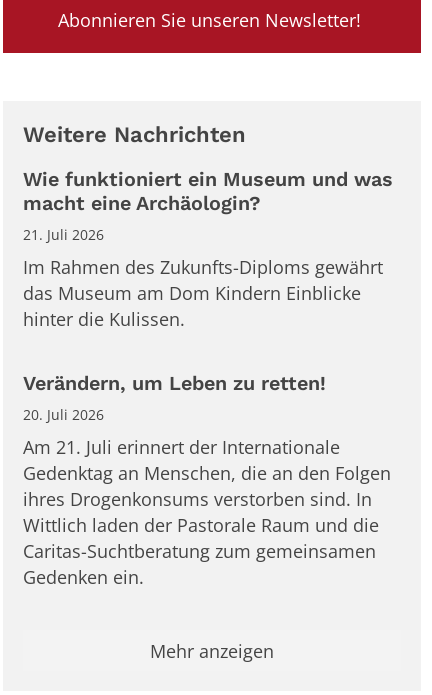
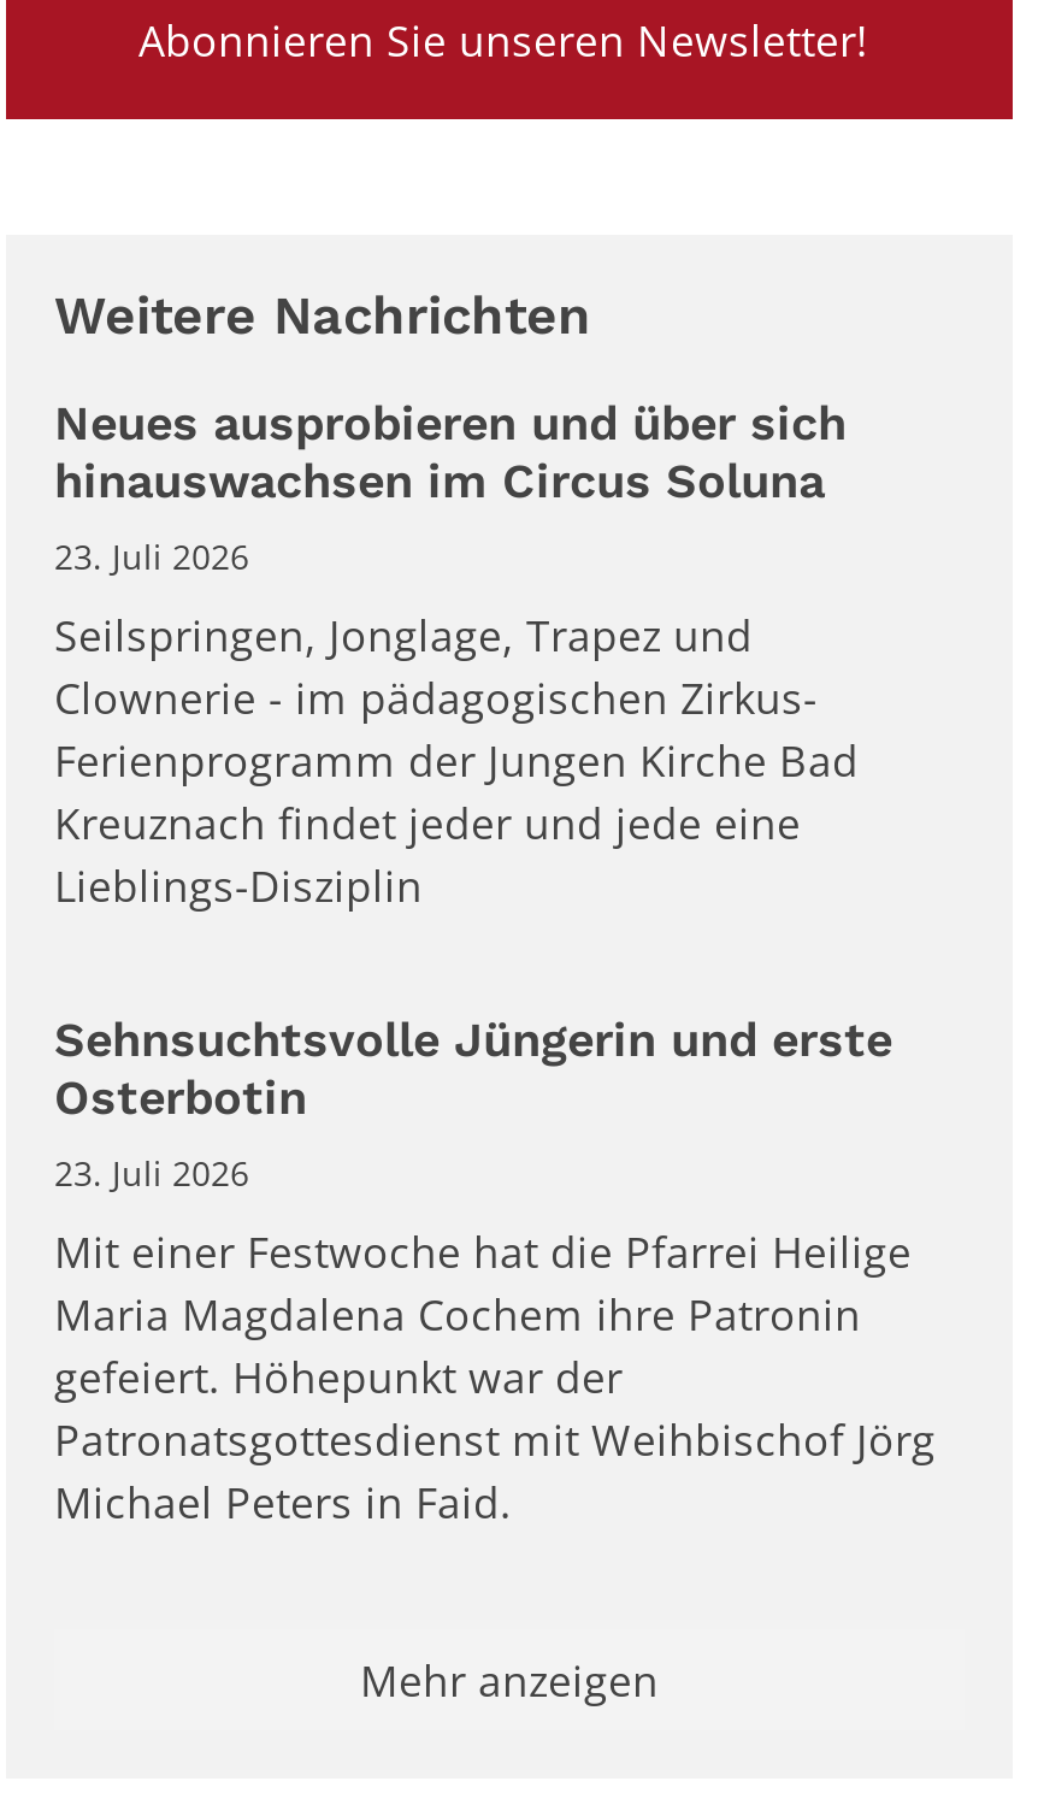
- Wie funktioniert ein Museum und was
- macht eine Archäologin?
- 21. Juli 2026
+ Neues ausprobieren und über sich
+ hinauswachsen im Circus Soluna
+ 23. Juli 2026

- Im Rahmen des Zukunfts-Diploms gewährt
- das Museum am Dom Kindern Einblicke
- hinter die Kulissen.
+ Seilspringen, Jonglage, Trapez und
+ Clownerie - im pädagogischen Zirkus-
+ Ferienprogramm der Jungen Kirche Bad
+ Kreuznach findet jeder und jede eine
+ Lieblings-Disziplin

- Verändern, um Leben zu retten!
- 20. Juli 2026
+ Sehnsuchtsvolle Jüngerin und erste
+ Osterbotin
+ 23. Juli 2026

- Am 21. Juli erinnert der Internationale
- Gedenktag an Menschen, die an den Folgen
- ihres Drogenkonsums verstorben sind. In
- Wittlich laden der Pastorale Raum und die
- Caritas-Suchtberatung zum gemeinsamen
- Gedenken ein.
+ Mit einer Festwoche hat die Pfarrei Heilige
+ Maria Magdalena Cochem ihre Patronin
+ gefeiert. Höhepunkt war der
+ Patronatsgottesdienst mit Weihbischof Jörg
+ Michael Peters in Faid.
